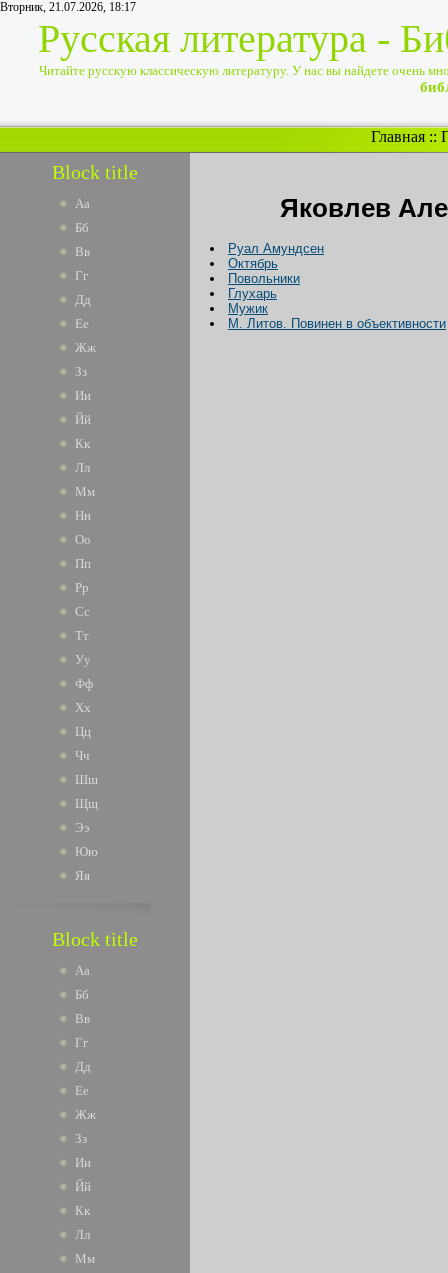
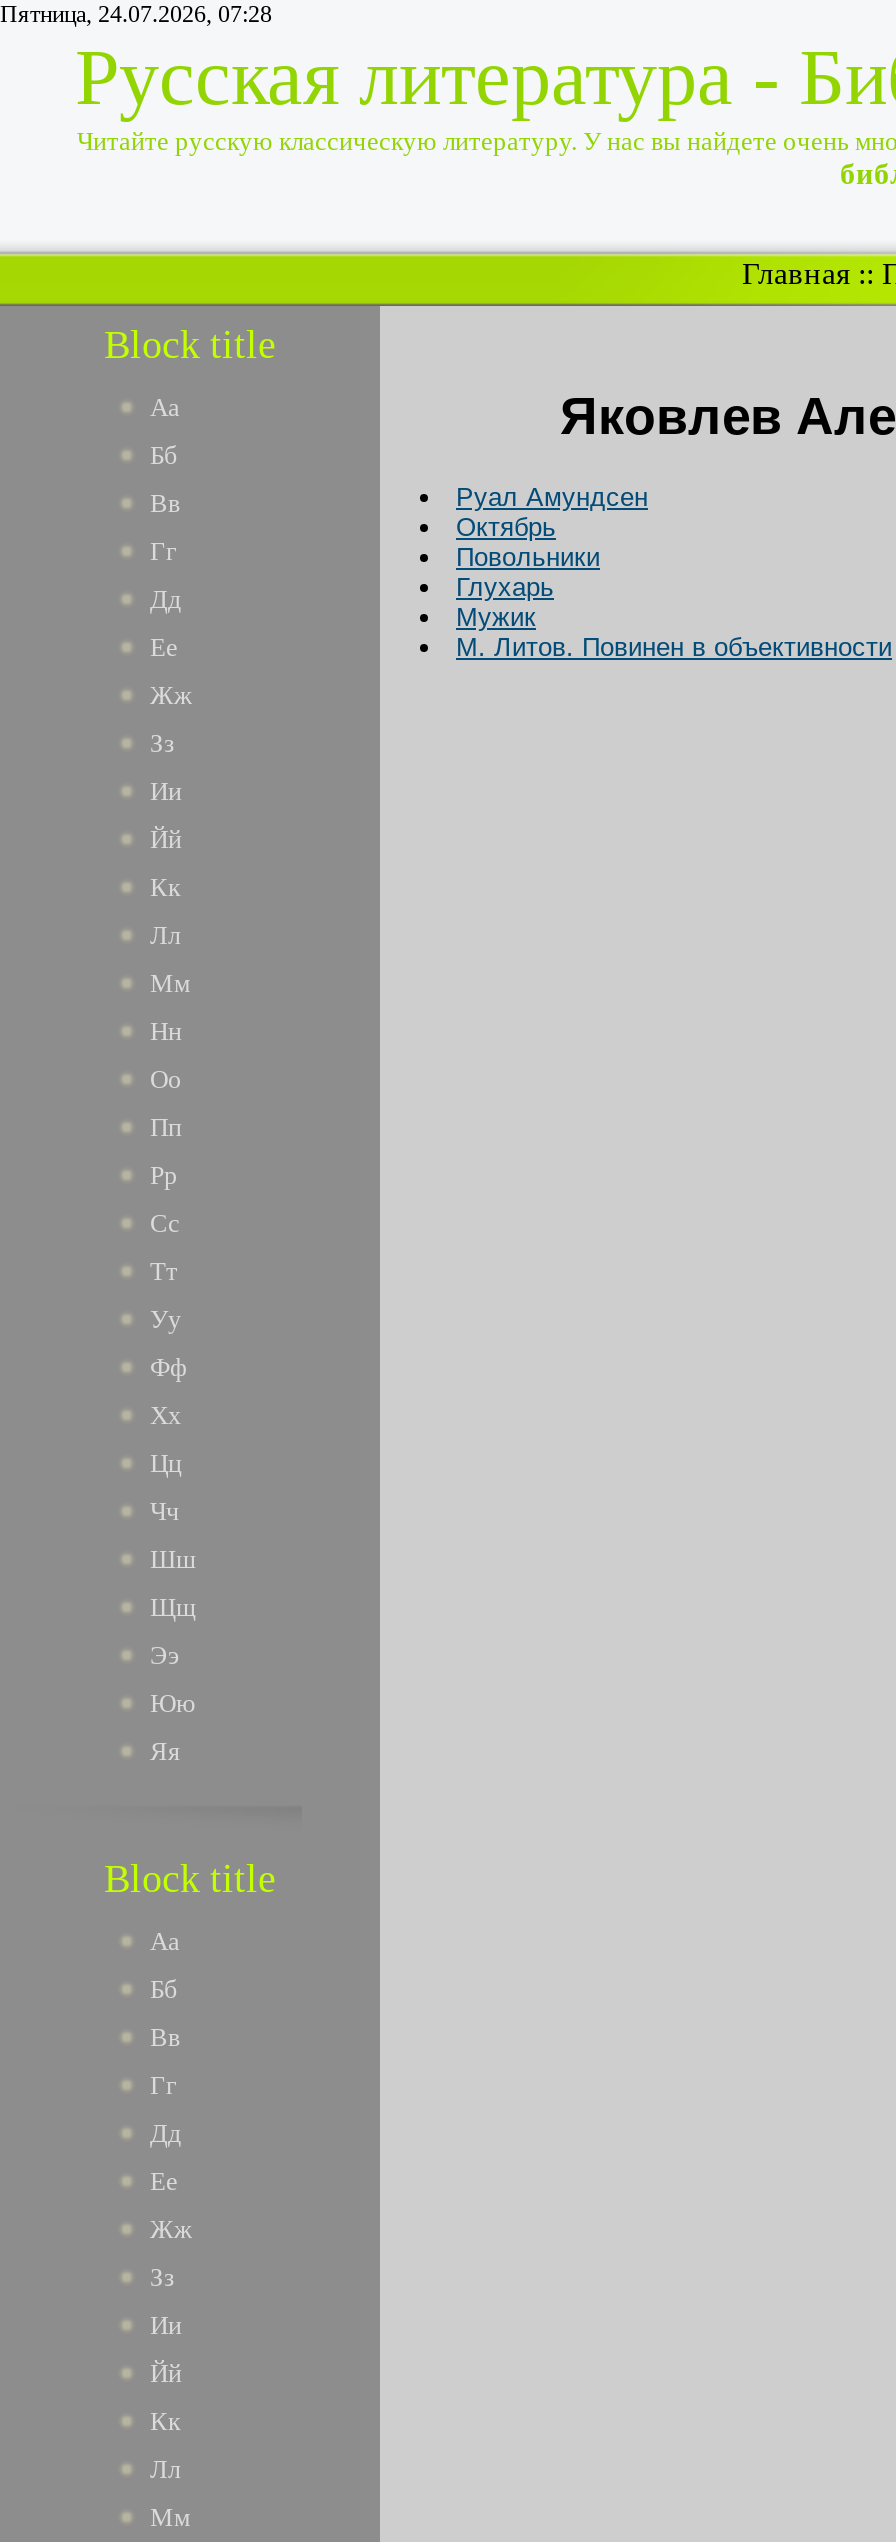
- Вторник, 21.07.2026, 18:17
+ Пятница, 24.07.2026, 07:28
